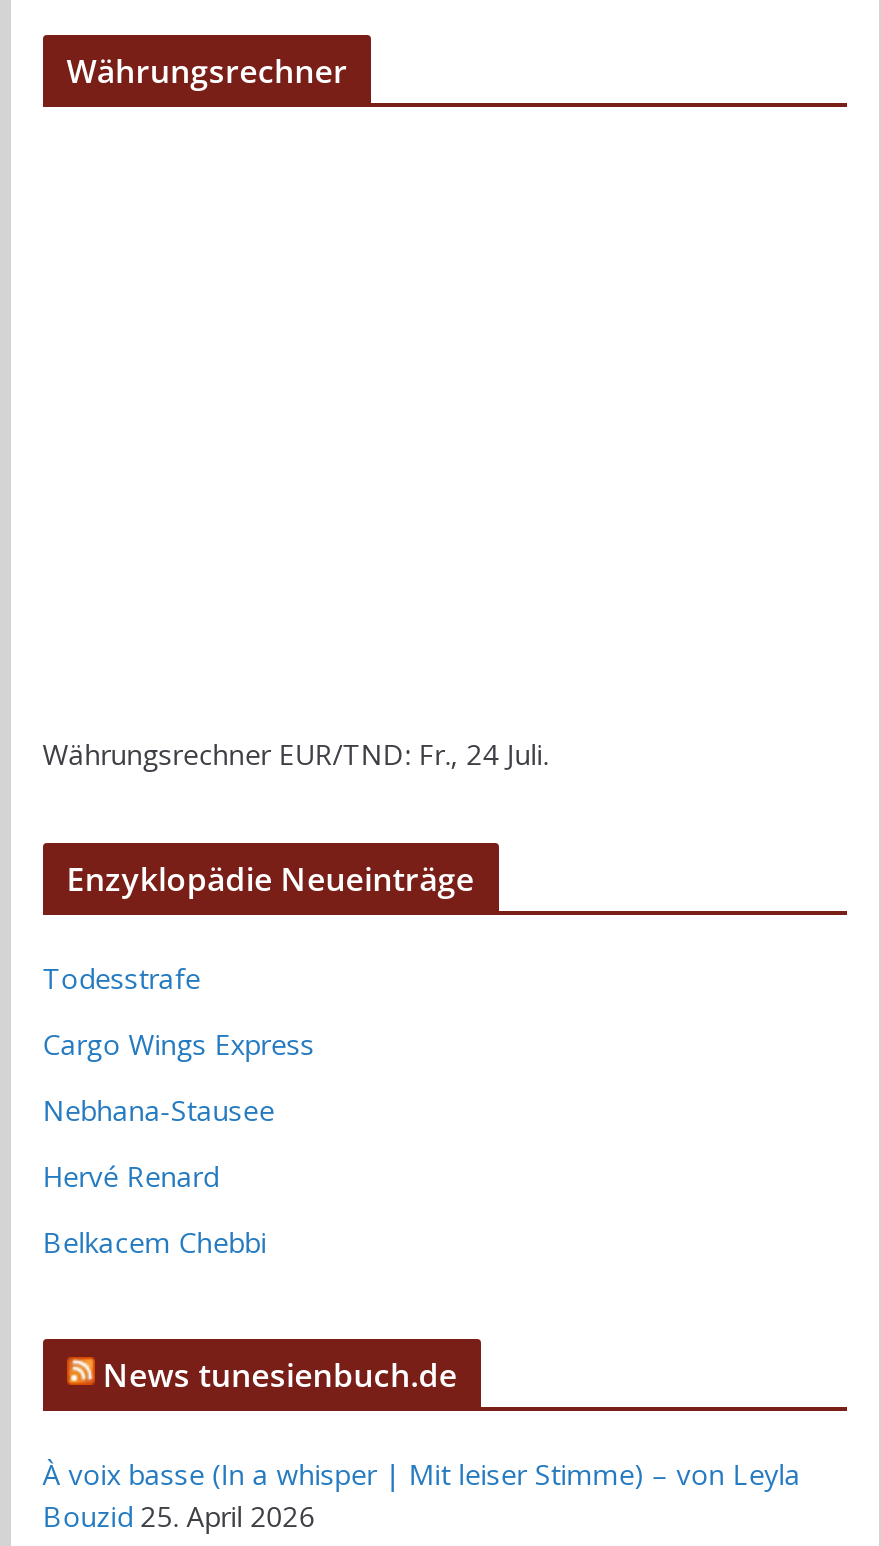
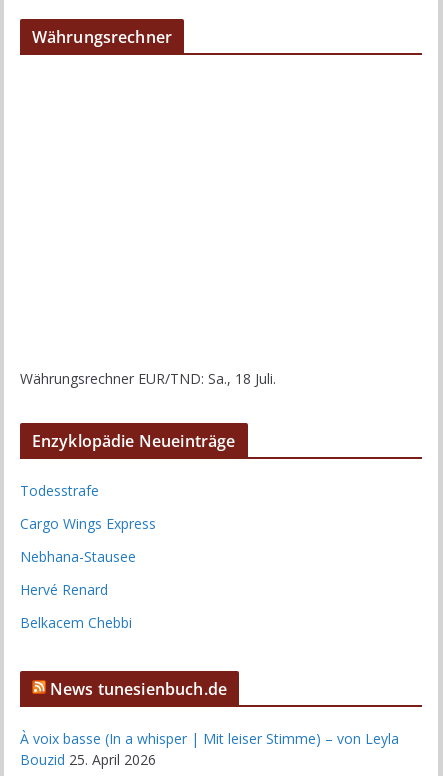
- Währungsrechner EUR/TND: Fr., 24 Juli.
+ Währungsrechner EUR/TND: Sa., 18 Juli.
